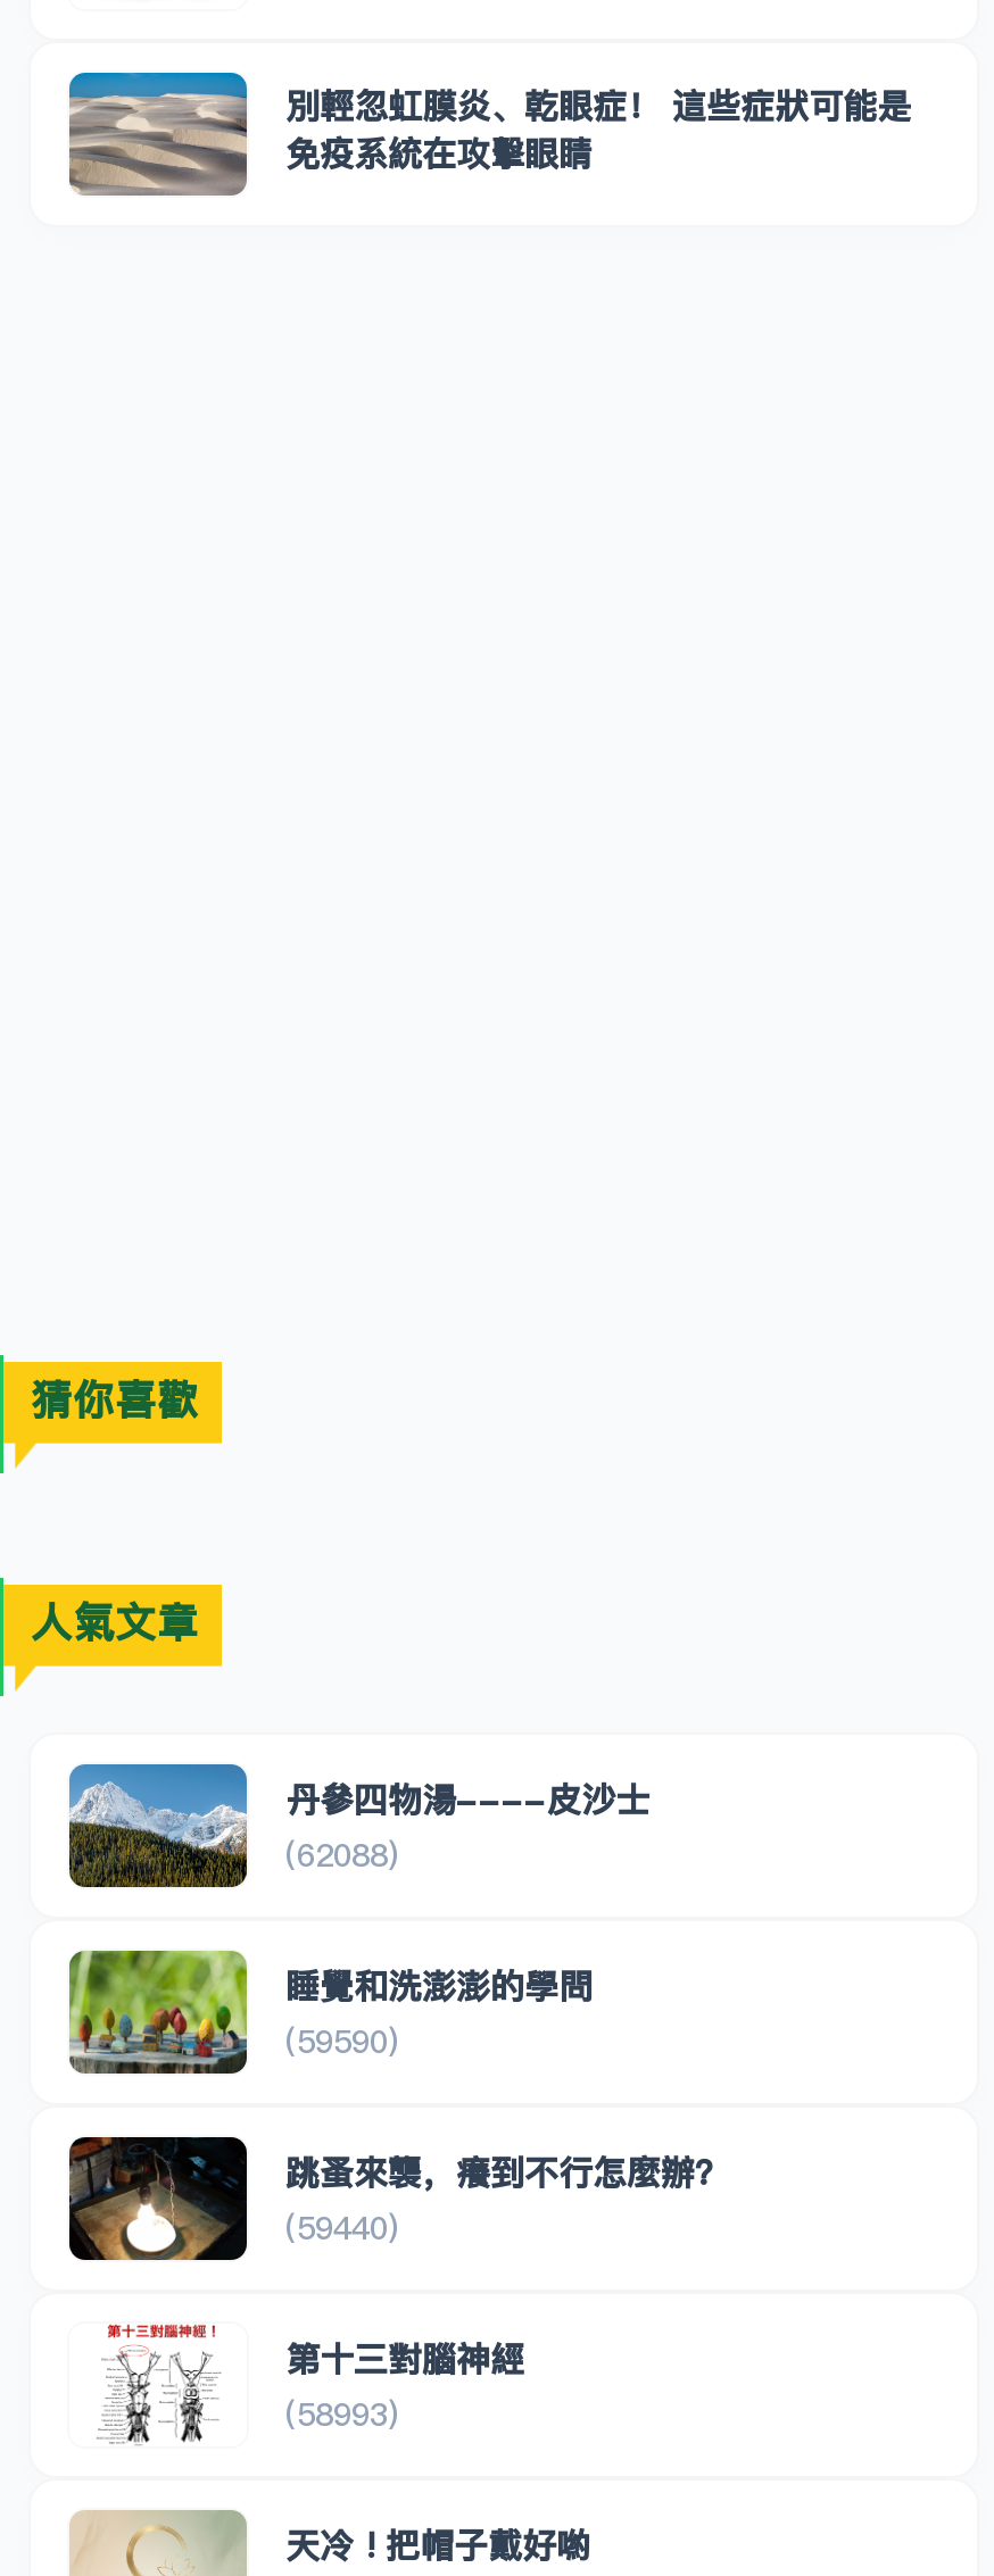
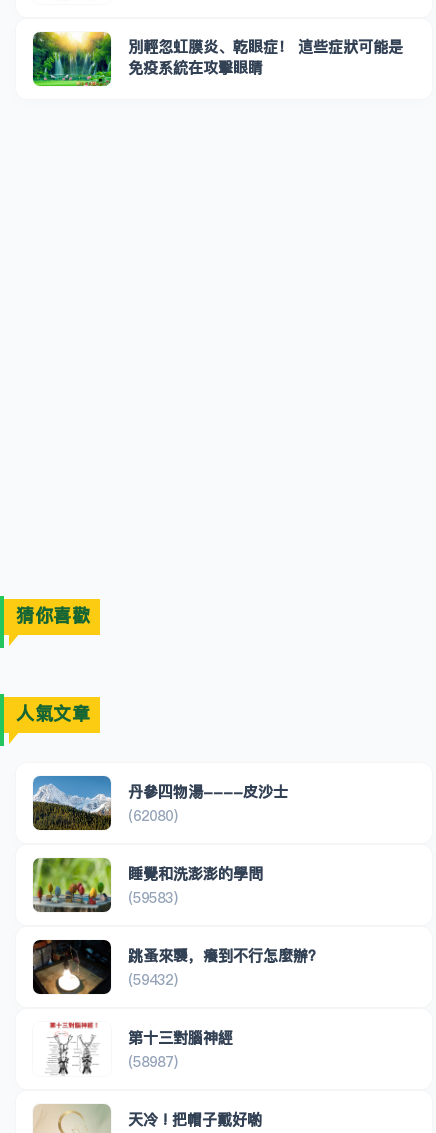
- [image]
+ [image]

- (62088)
+ (62080)

- (59590)
+ (59583)

- (59440)
+ (59432)

- (58993)
+ (58987)
